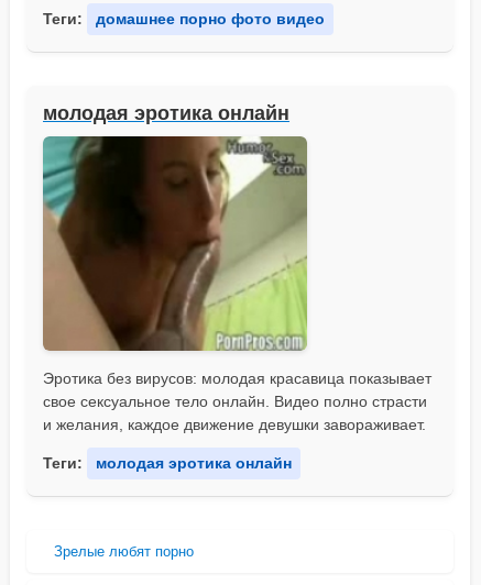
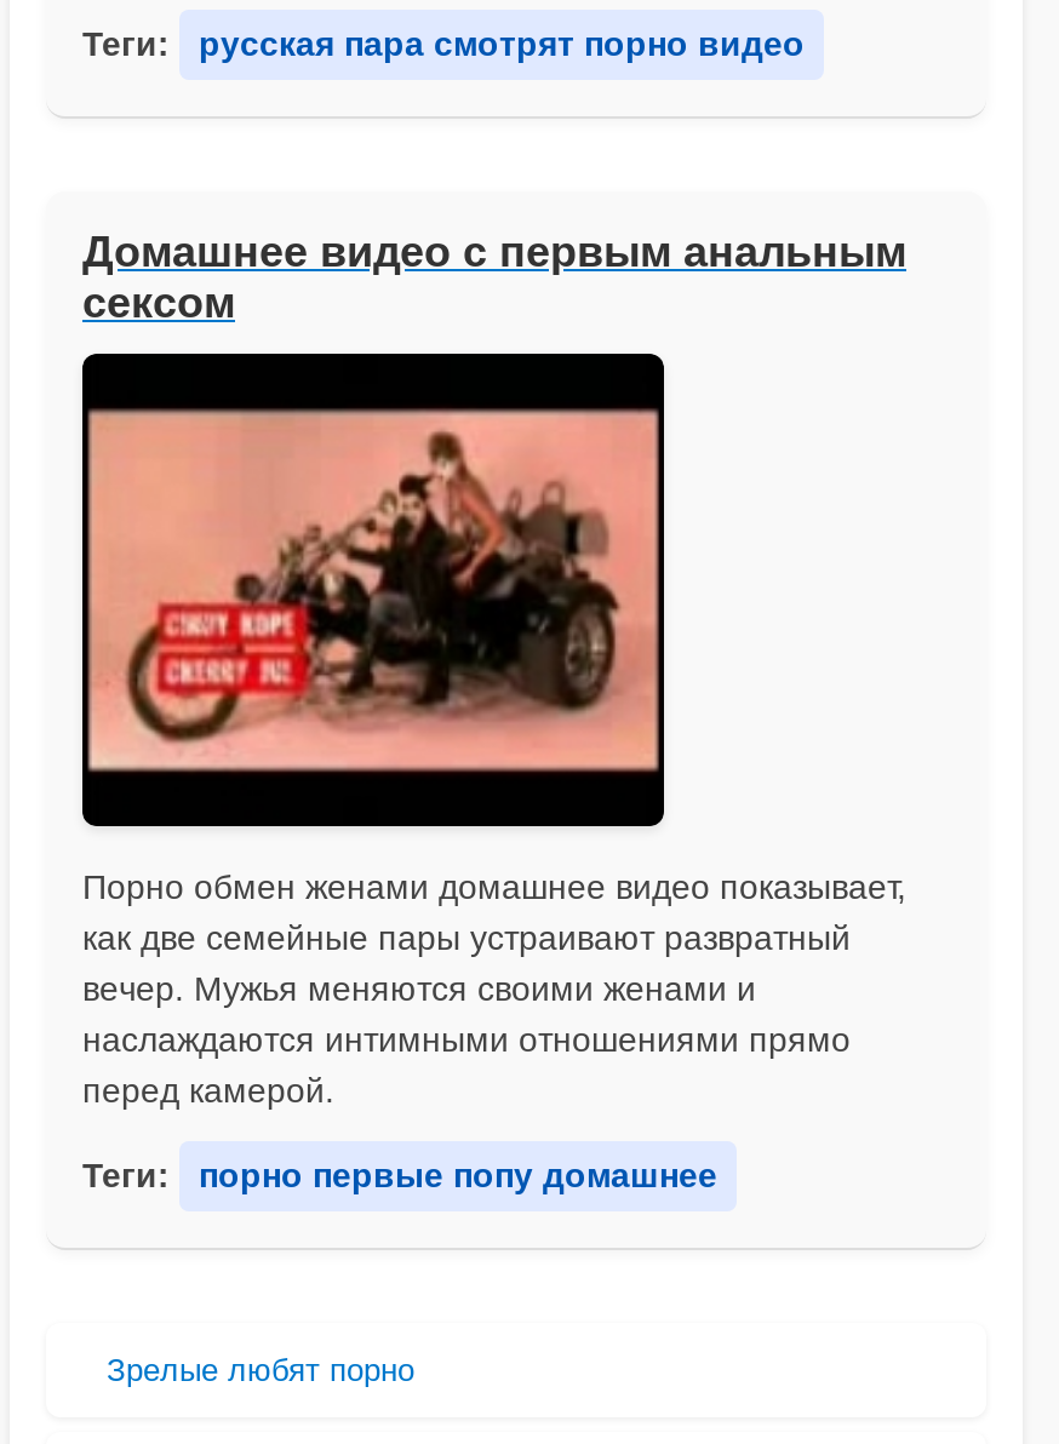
- домашнее порно фото видео
+ русская пара смотрят порно видео

- молодая эротика онлайн
+ Домашнее видео с первым анальным
+ сексом

- [image]
+ [image]

- Эротика без вирусов: молодая красавица показывает
- свое сексуальное тело онлайн. Видео полно страсти
- и желания, каждое движение девушки завораживает.
+ Порно обмен женами домашнее видео показывает,
+ как две семейные пары устраивают развратный
+ вечер. Мужья меняются своими женами и
+ наслаждаются интимными отношениями прямо
+ перед камерой.

- молодая эротика онлайн
+ порно первые попу домашнее
